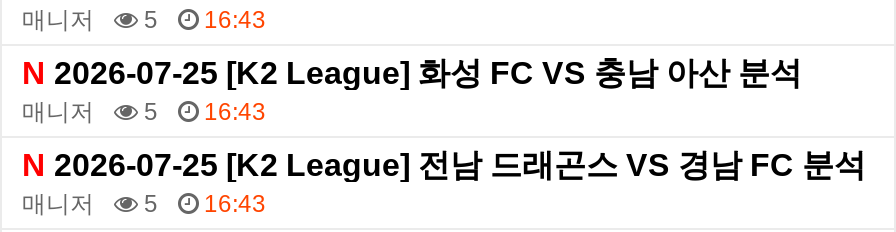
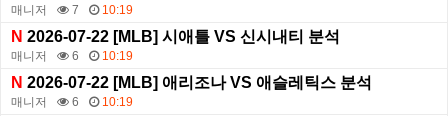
- 5
- 16:43
+ 7
+ 10:19

- N 2026-07-25 [K2 League] 화성 FC VS 충남 아산 분석
+ N 2026-07-22 [MLB] 시애틀 VS 신시내티 분석

- 5
- 16:43
+ 6
+ 10:19

- N 2026-07-25 [K2 League] 전남 드래곤스 VS 경남 FC 분석
+ N 2026-07-22 [MLB] 애리조나 VS 애슬레틱스 분석

- 5
- 16:43
+ 6
+ 10:19
